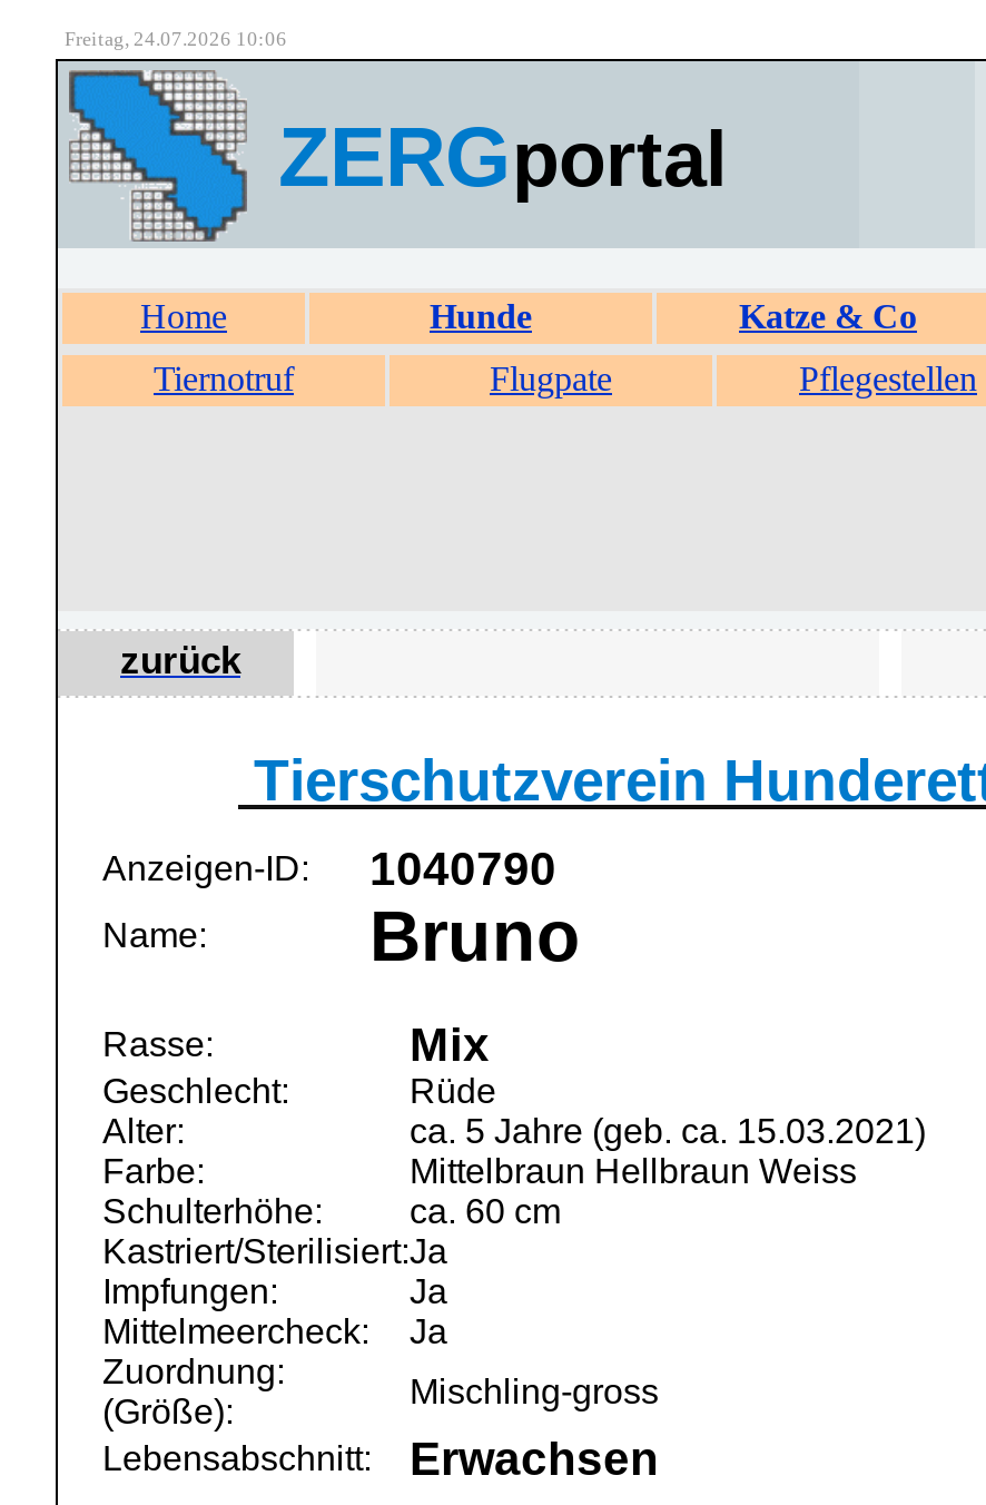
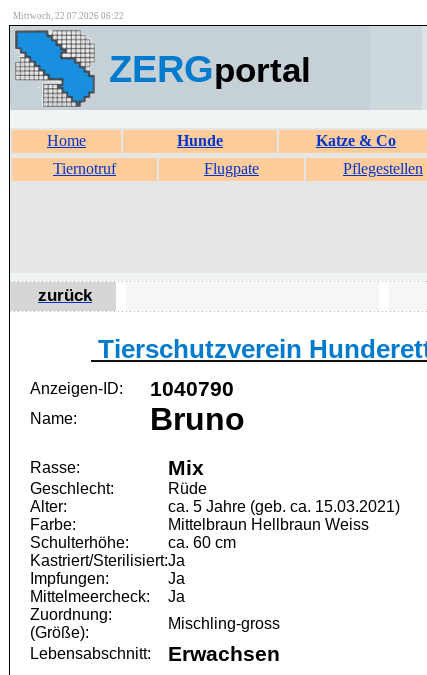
- Freitag, 24.07.2026 10:06
+ Mittwoch, 22.07.2026 06:22
